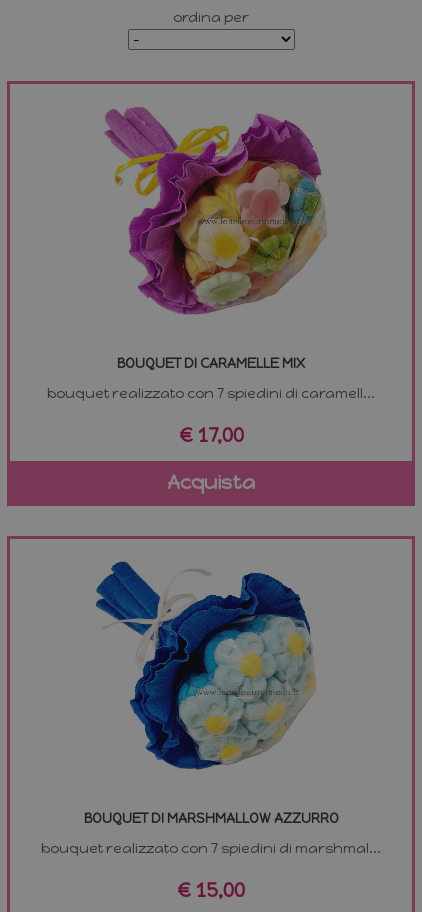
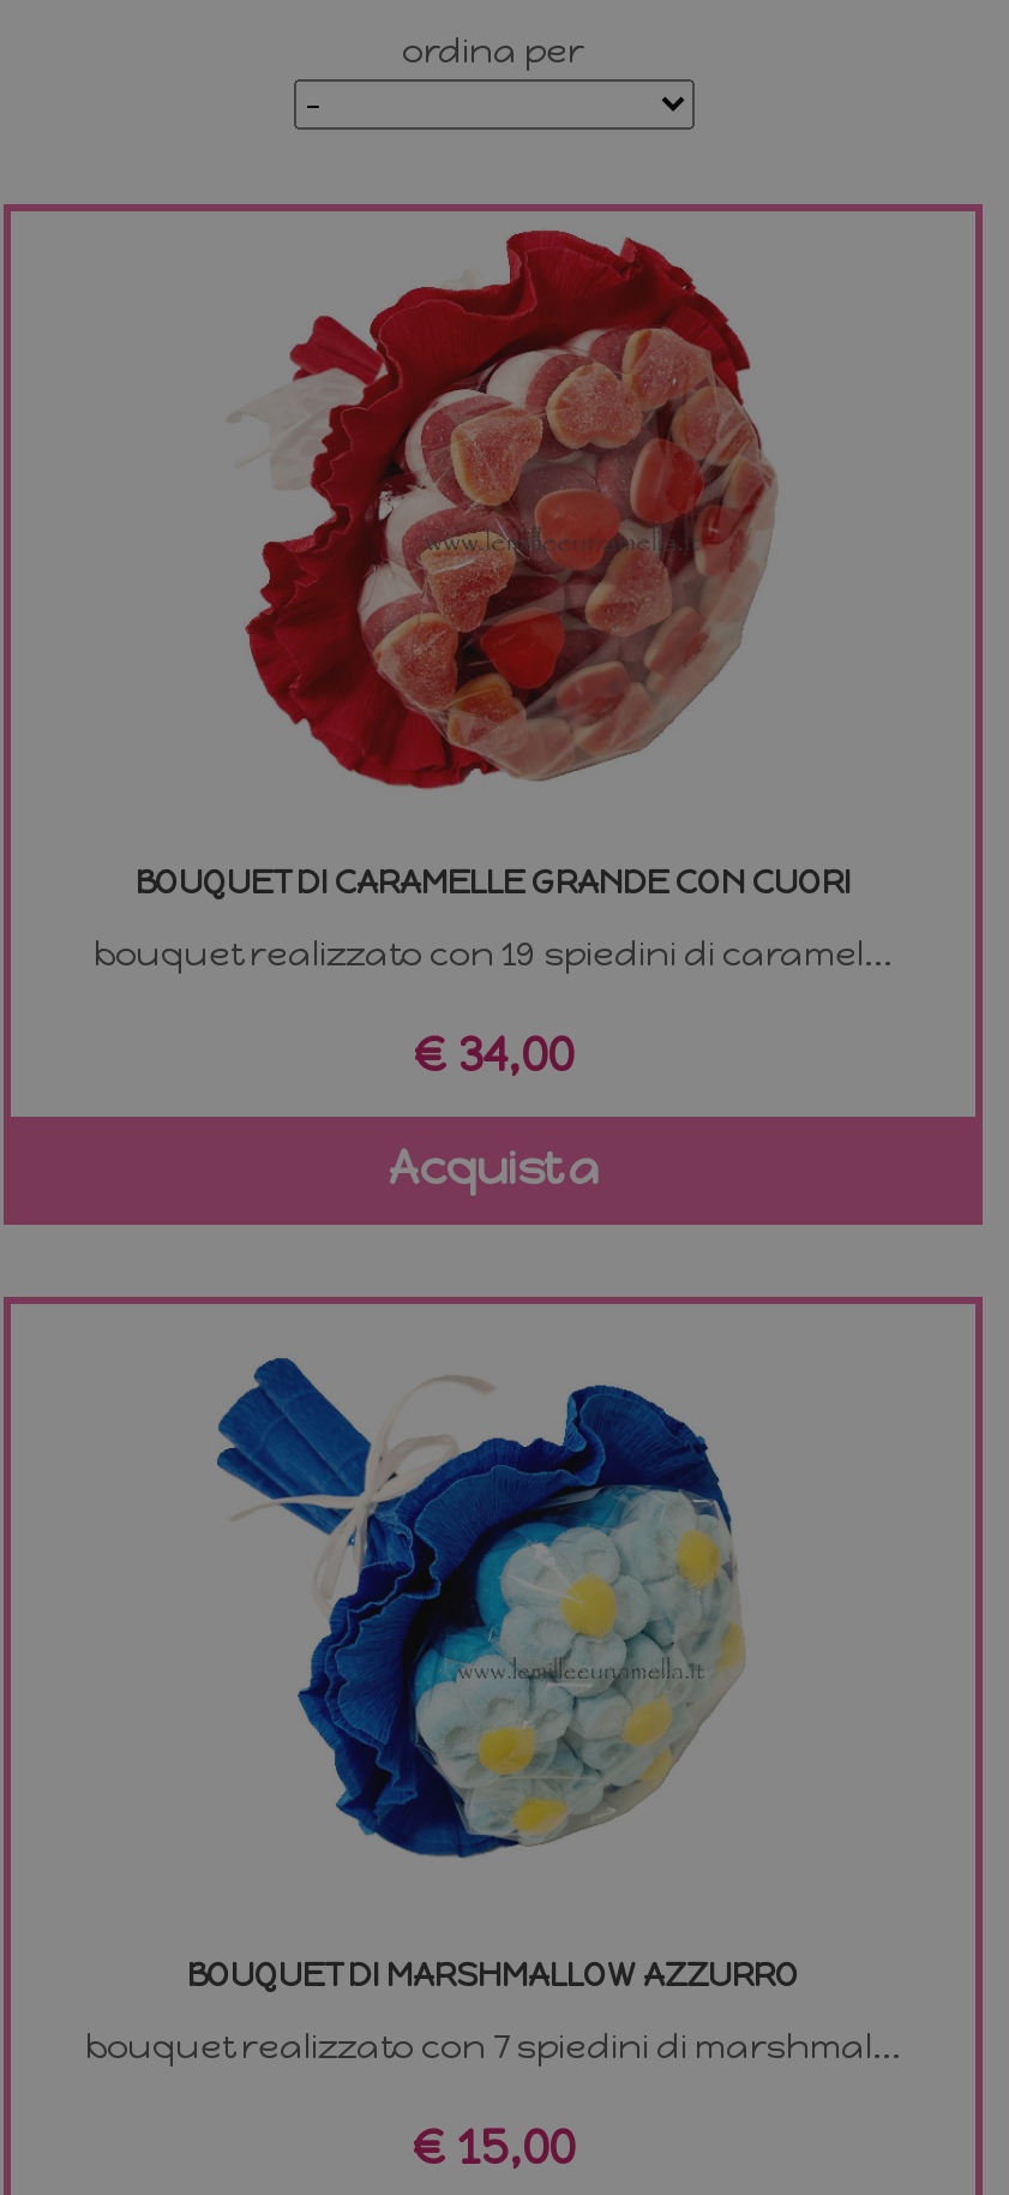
- [image]
- BOUQUET DI CARAMELLE MIX
+ [image]
+ BOUQUET DI CARAMELLE GRANDE CON CUORI

- bouquet realizzato con 7 spiedini di caramell...
+ bouquet realizzato con 19 spiedini di caramel...

- € 17,00
+ € 34,00
